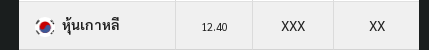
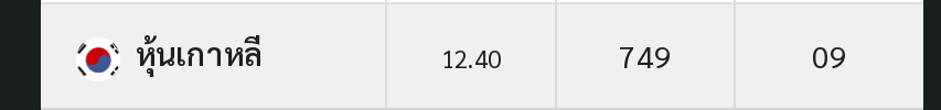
- XXX
- XX
+ 749
+ 09
